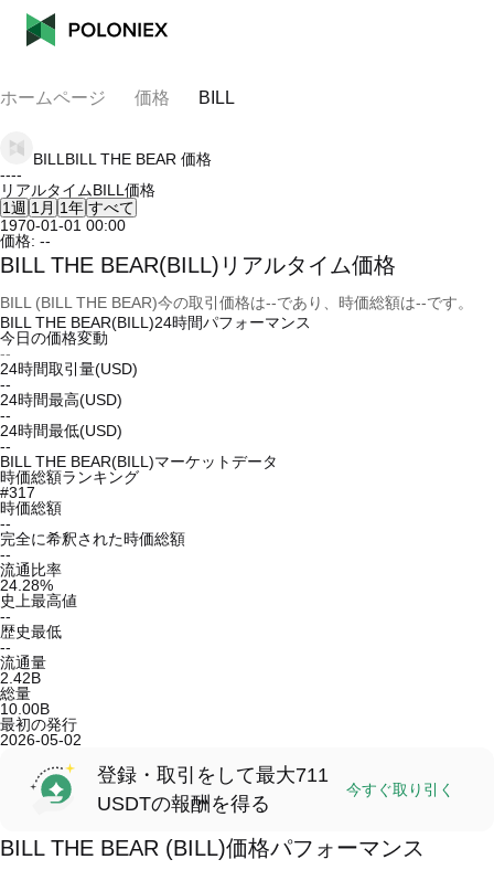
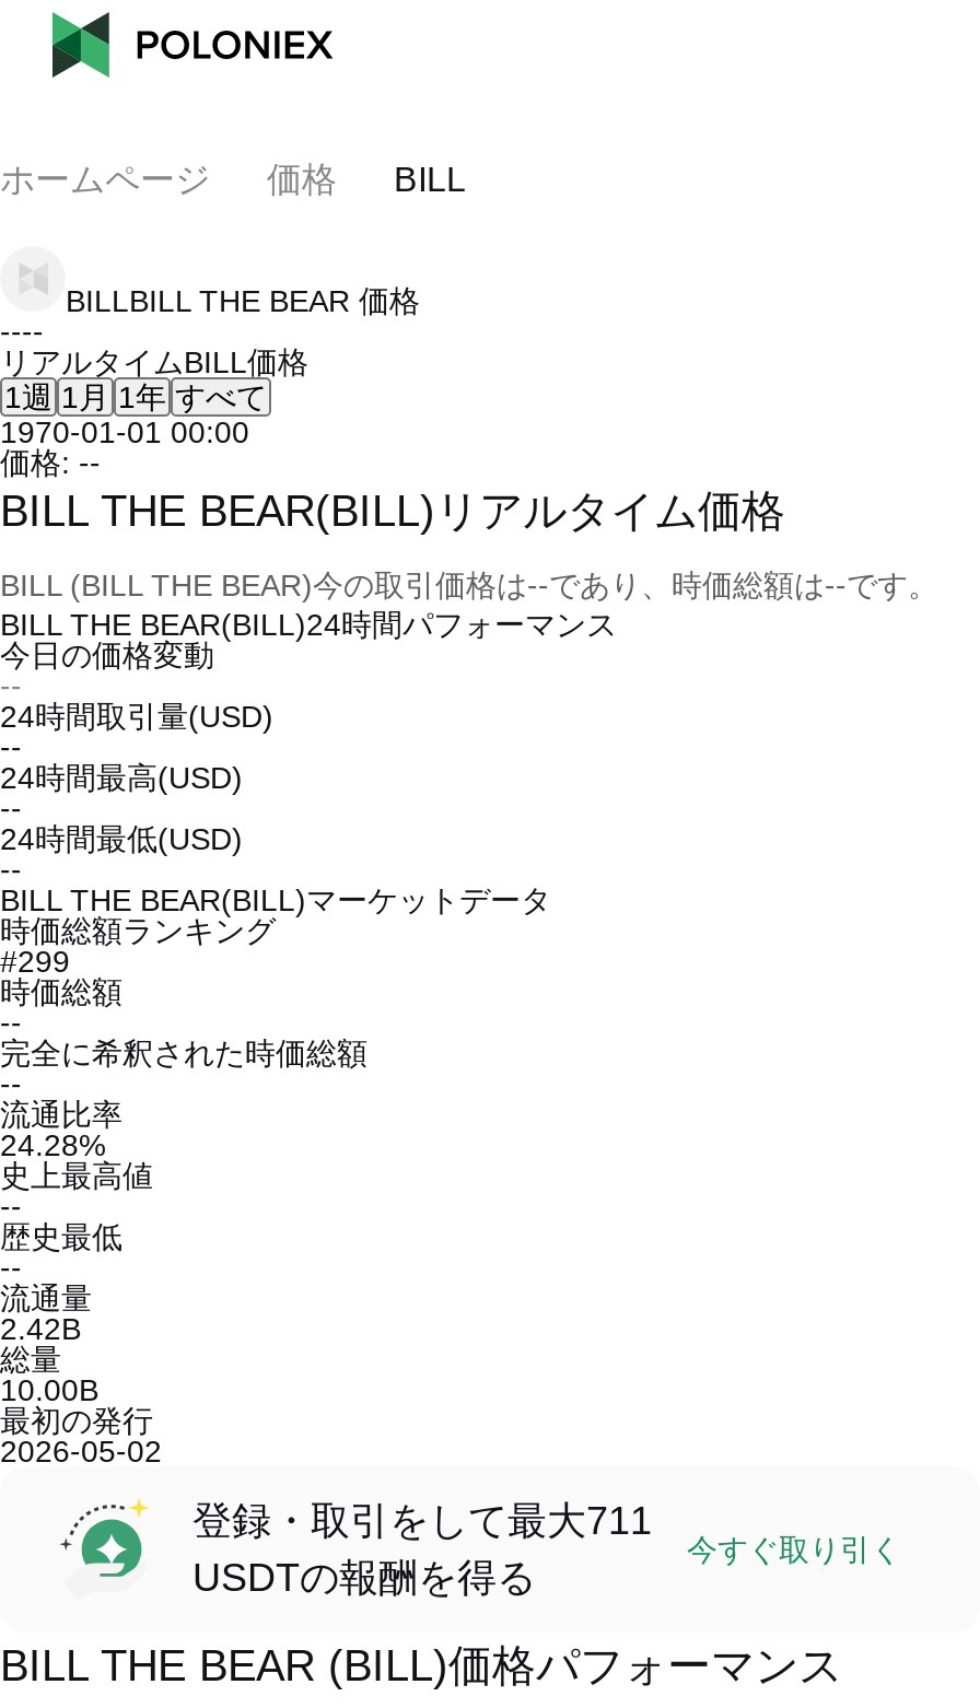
- #317
+ #299
